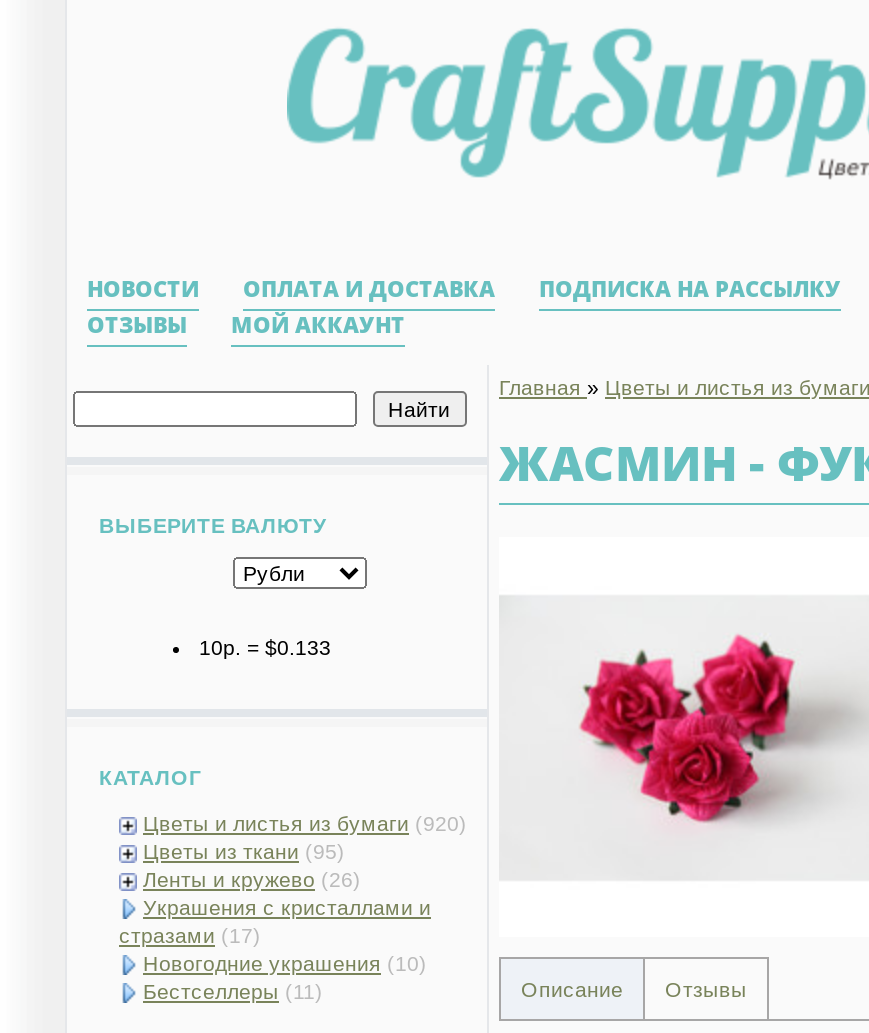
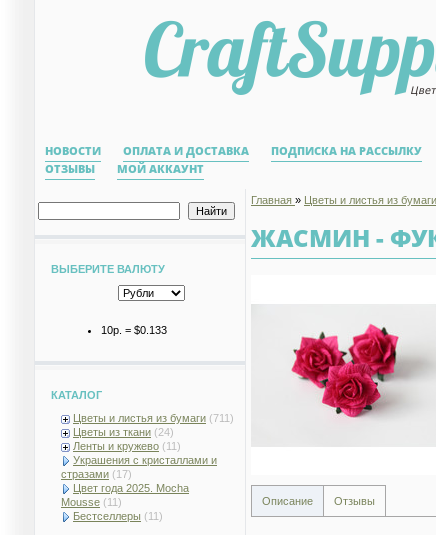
- Цветы и листья из бумаги (920)
+ Цветы и листья из бумаги (711)

- Цветы из ткани (95)
+ Цветы из ткани (24)

- Ленты и кружево (26)
+ Ленты и кружево (11)

- Новогодние украшения (10)
+ Цвет года 2025. Mocha
+ Mousse (11)
